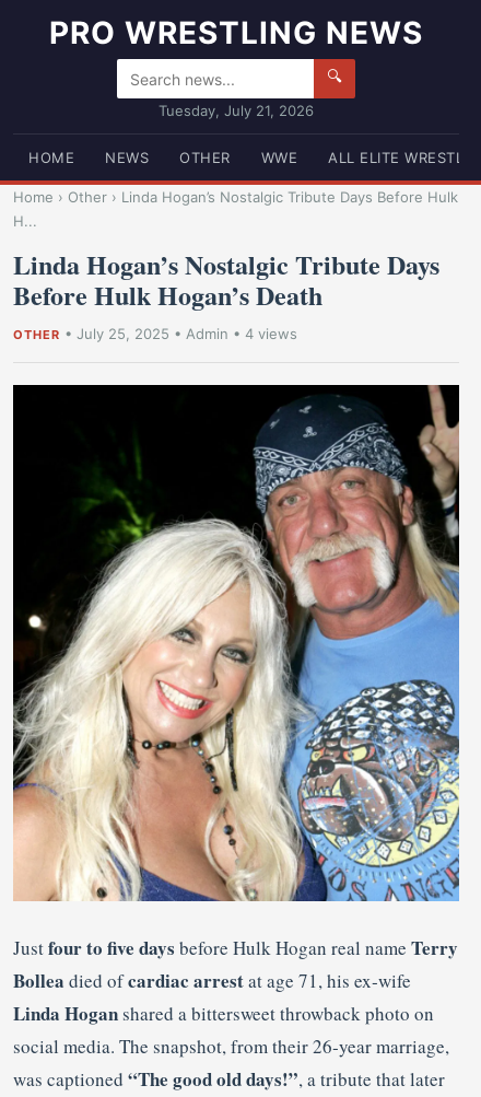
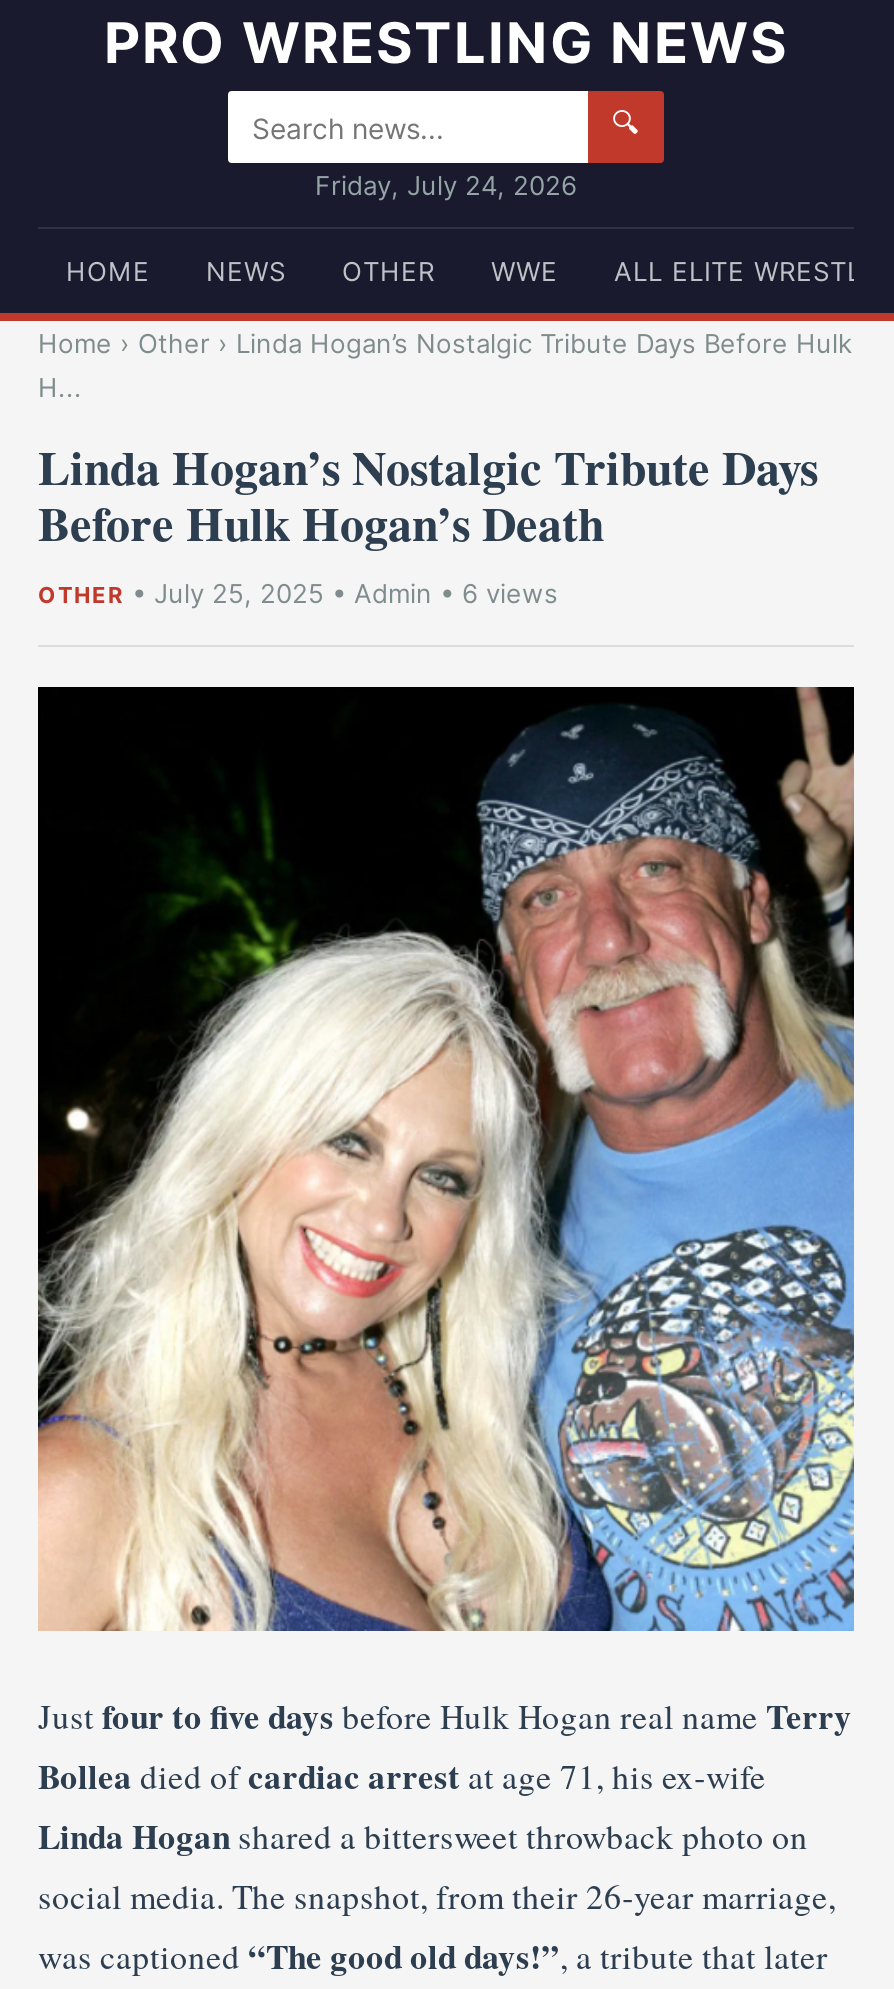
- Tuesday, July 21, 2026
+ Friday, July 24, 2026

- OTHER • July 25, 2025 • Admin • 4 views
+ OTHER • July 25, 2025 • Admin • 6 views
